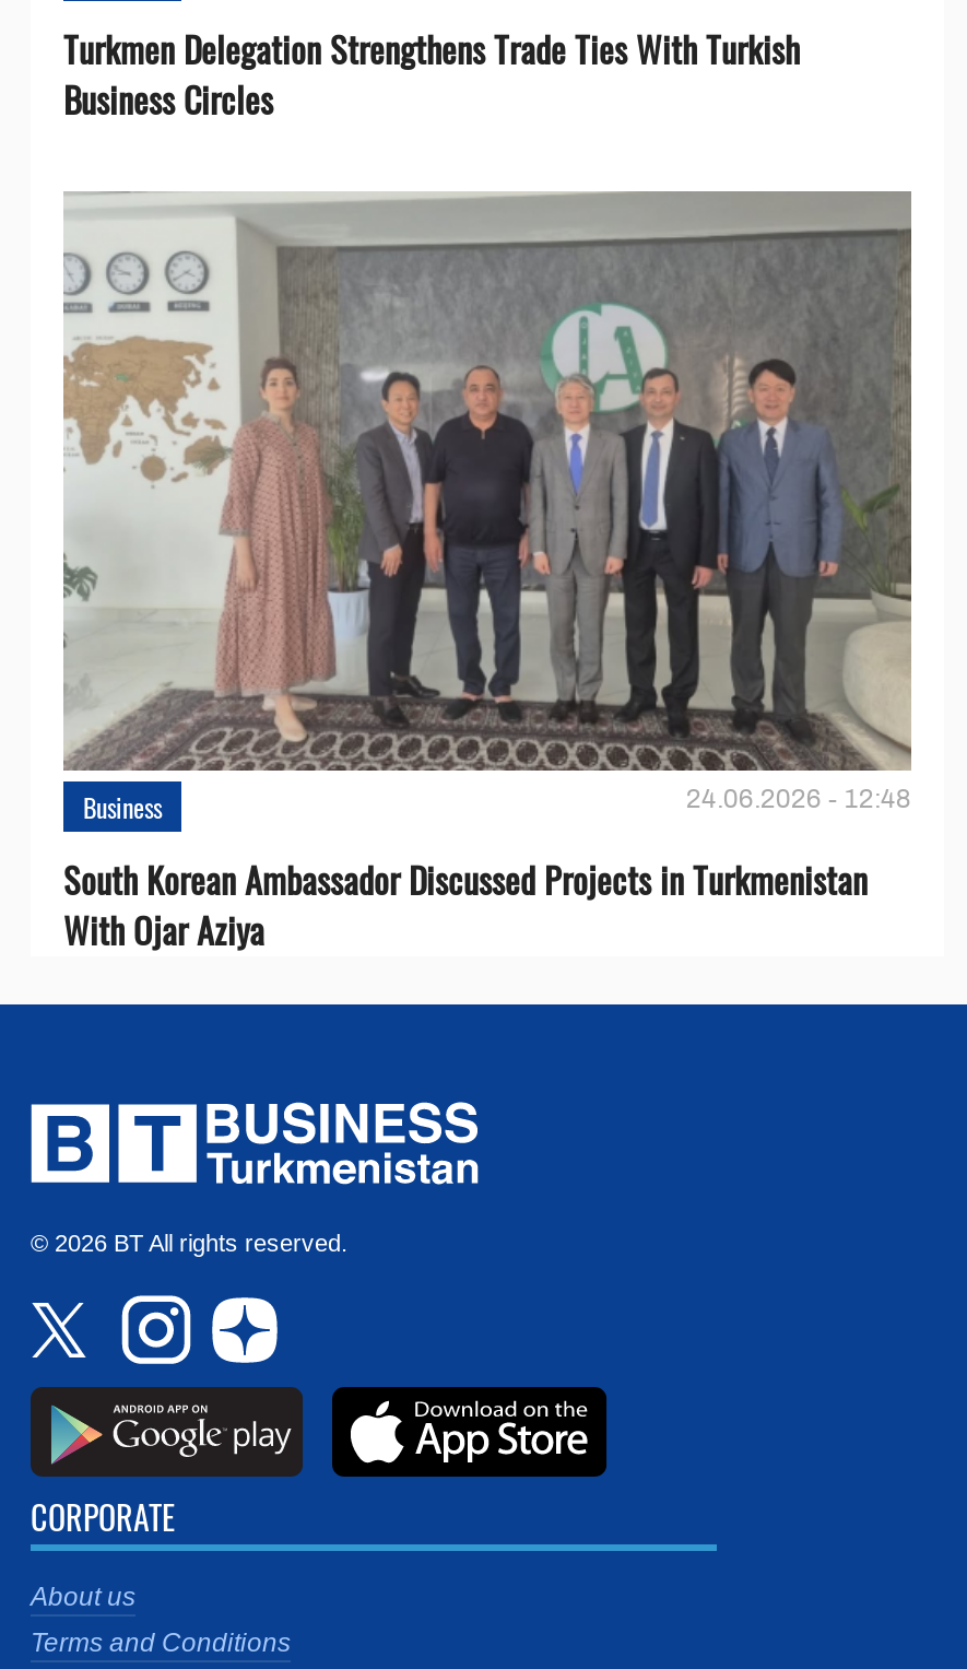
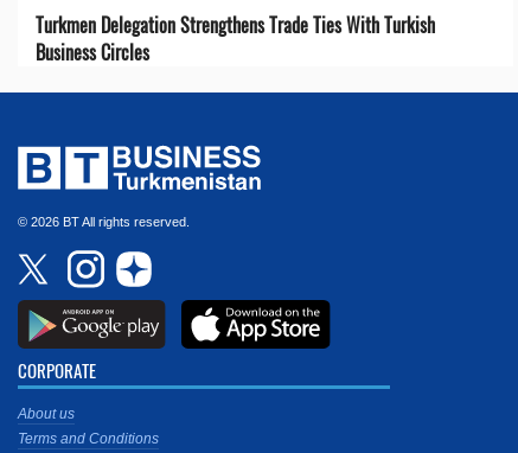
- [image]
- Business
- 24.06.2026 - 12:48
- South Korean Ambassador Discussed Projects in Turkmenistan
- With Ojar Aziya
